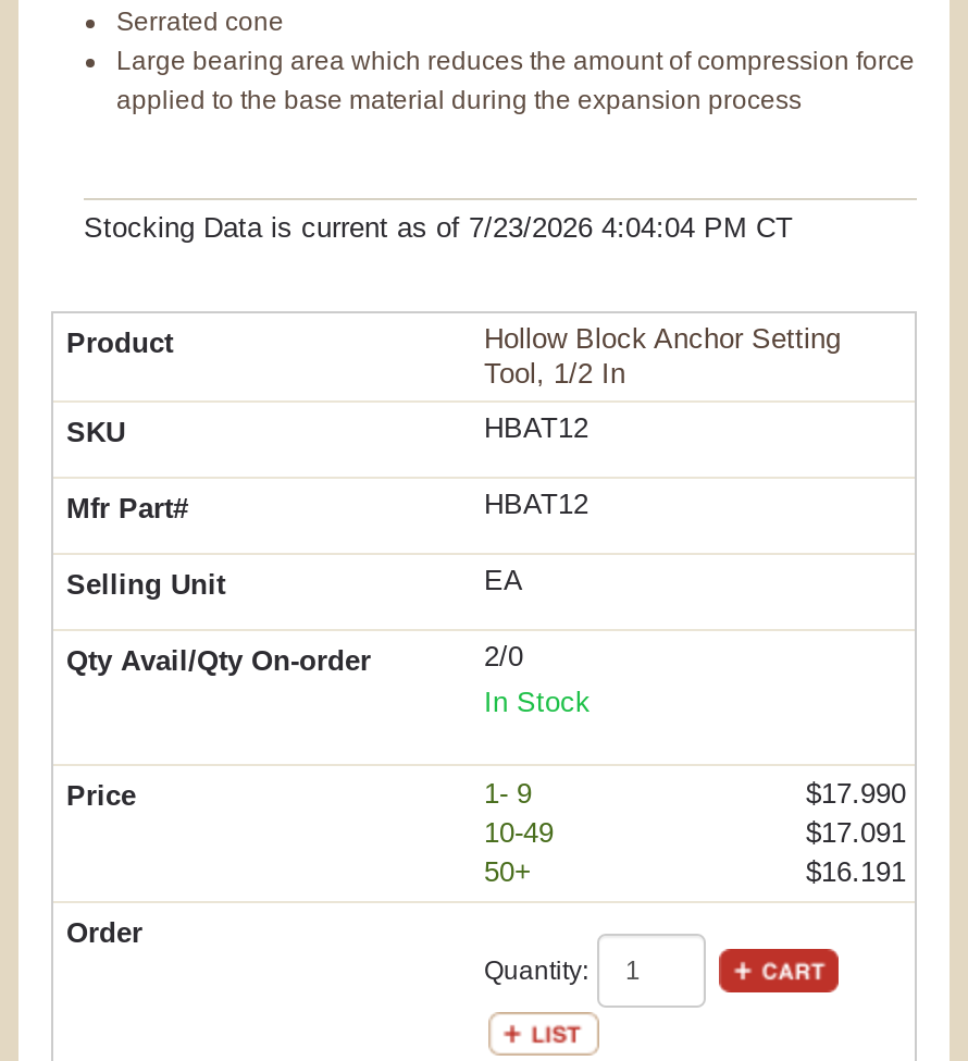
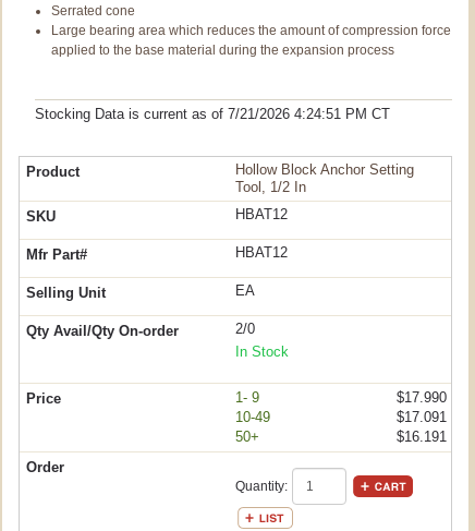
- Stocking Data is current as of 7/23/2026 4:04:04 PM CT
+ Stocking Data is current as of 7/21/2026 4:24:51 PM CT
